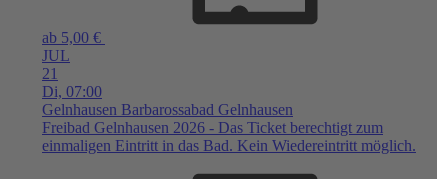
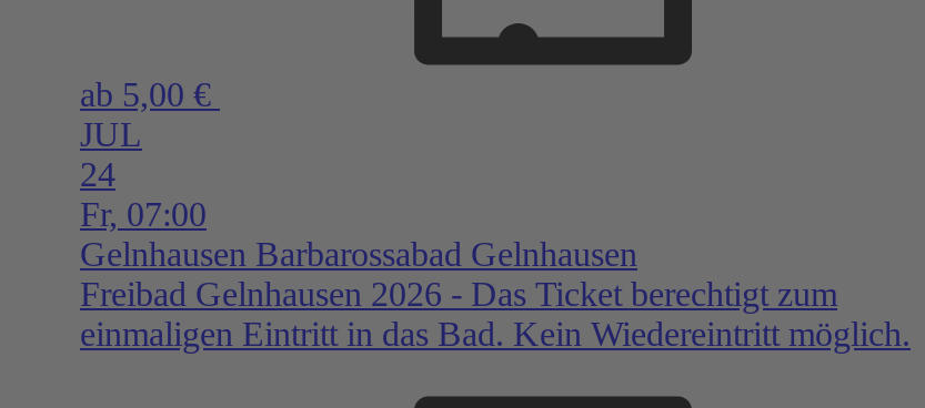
- 21
- Di, 07:00
+ 24
+ Fr, 07:00
